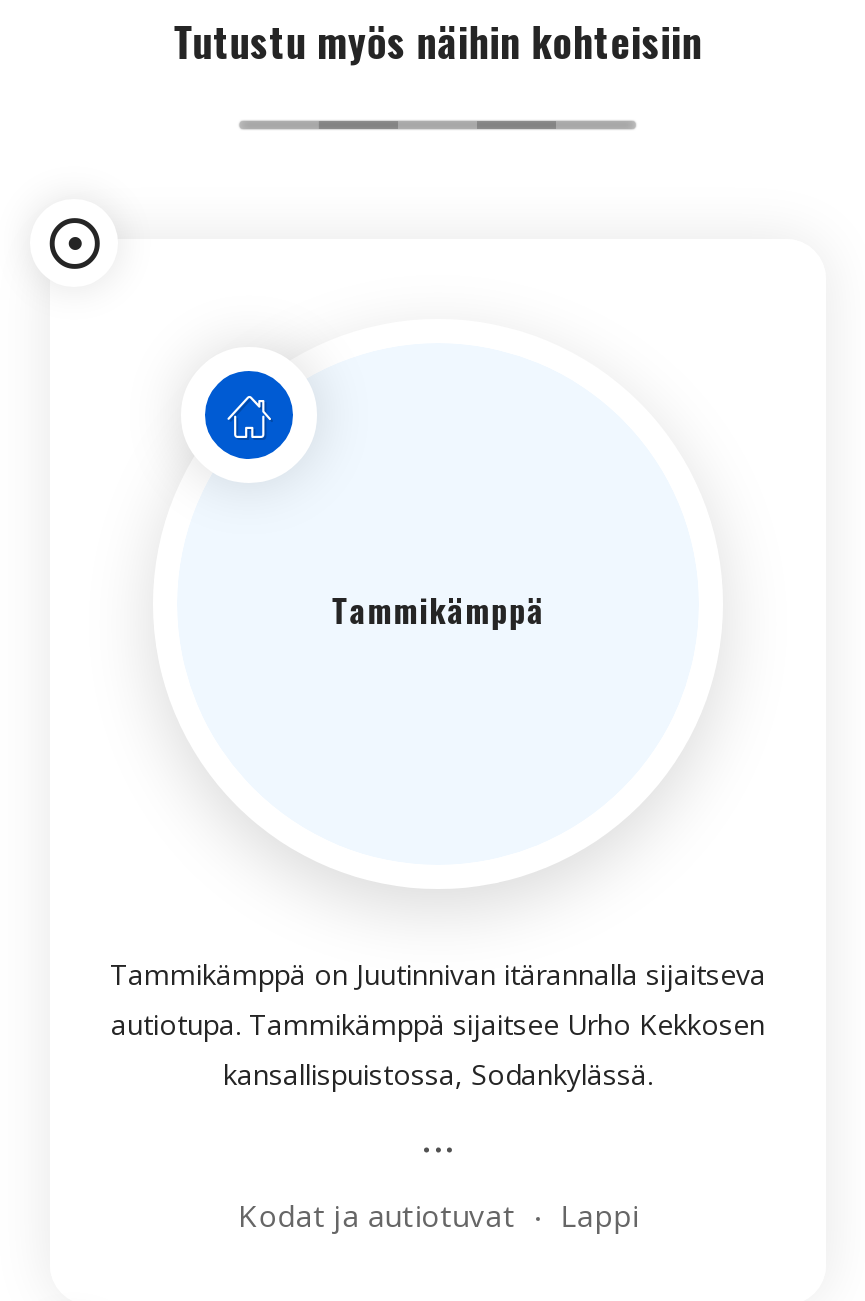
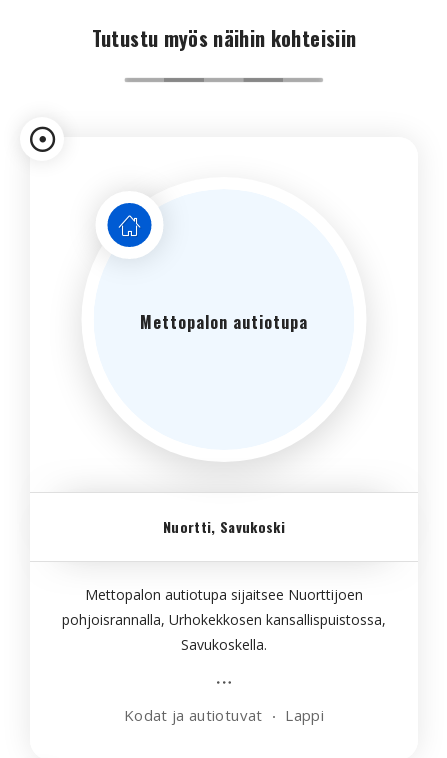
- Tammikämppä
+ Mettopalon autiotupa

- Tammikämppä on Juutinnivan itärannalla sijaitseva
- autiotupa. Tammikämppä sijaitsee Urho Kekkosen
- kansallispuistossa, Sodankylässä.
+ Nuortti, Savukoski
+ Mettopalon autiotupa sijaitsee Nuorttijoen
+ pohjoisrannalla, Urhokekkosen kansallispuistossa,
+ Savukoskella.
